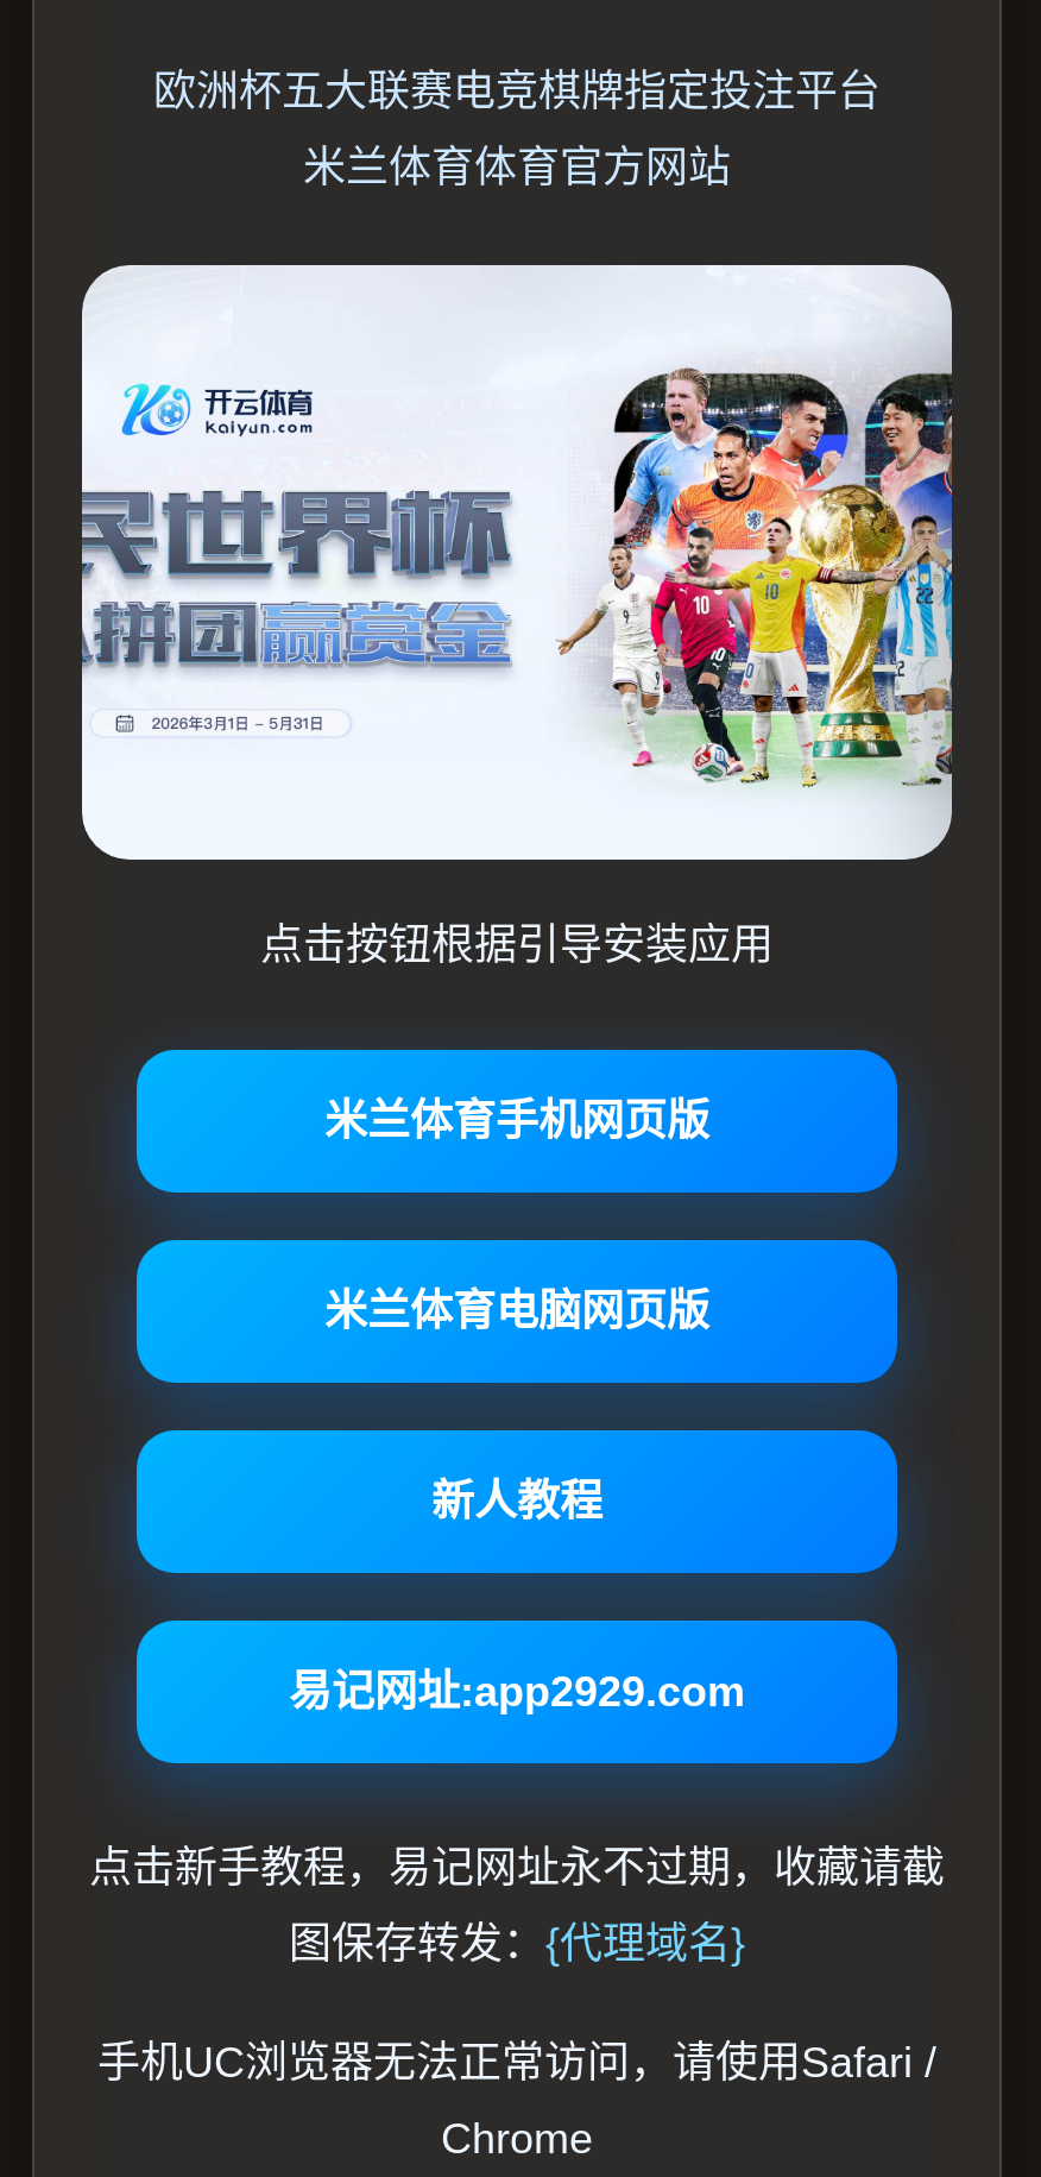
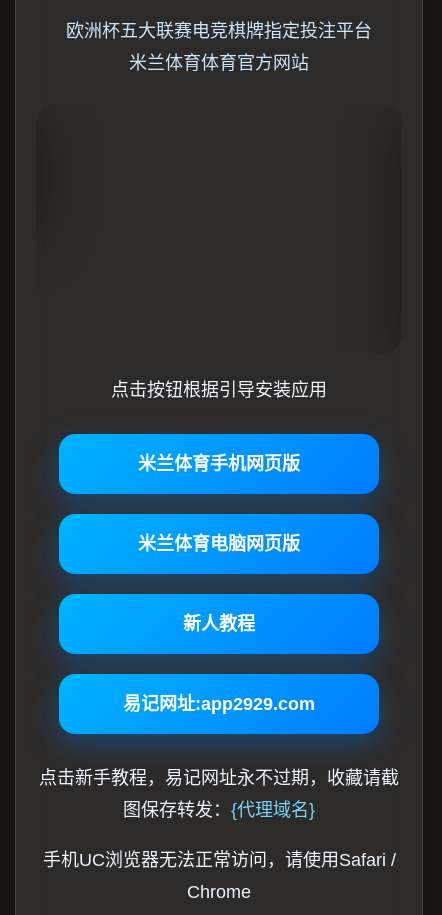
- [image]
